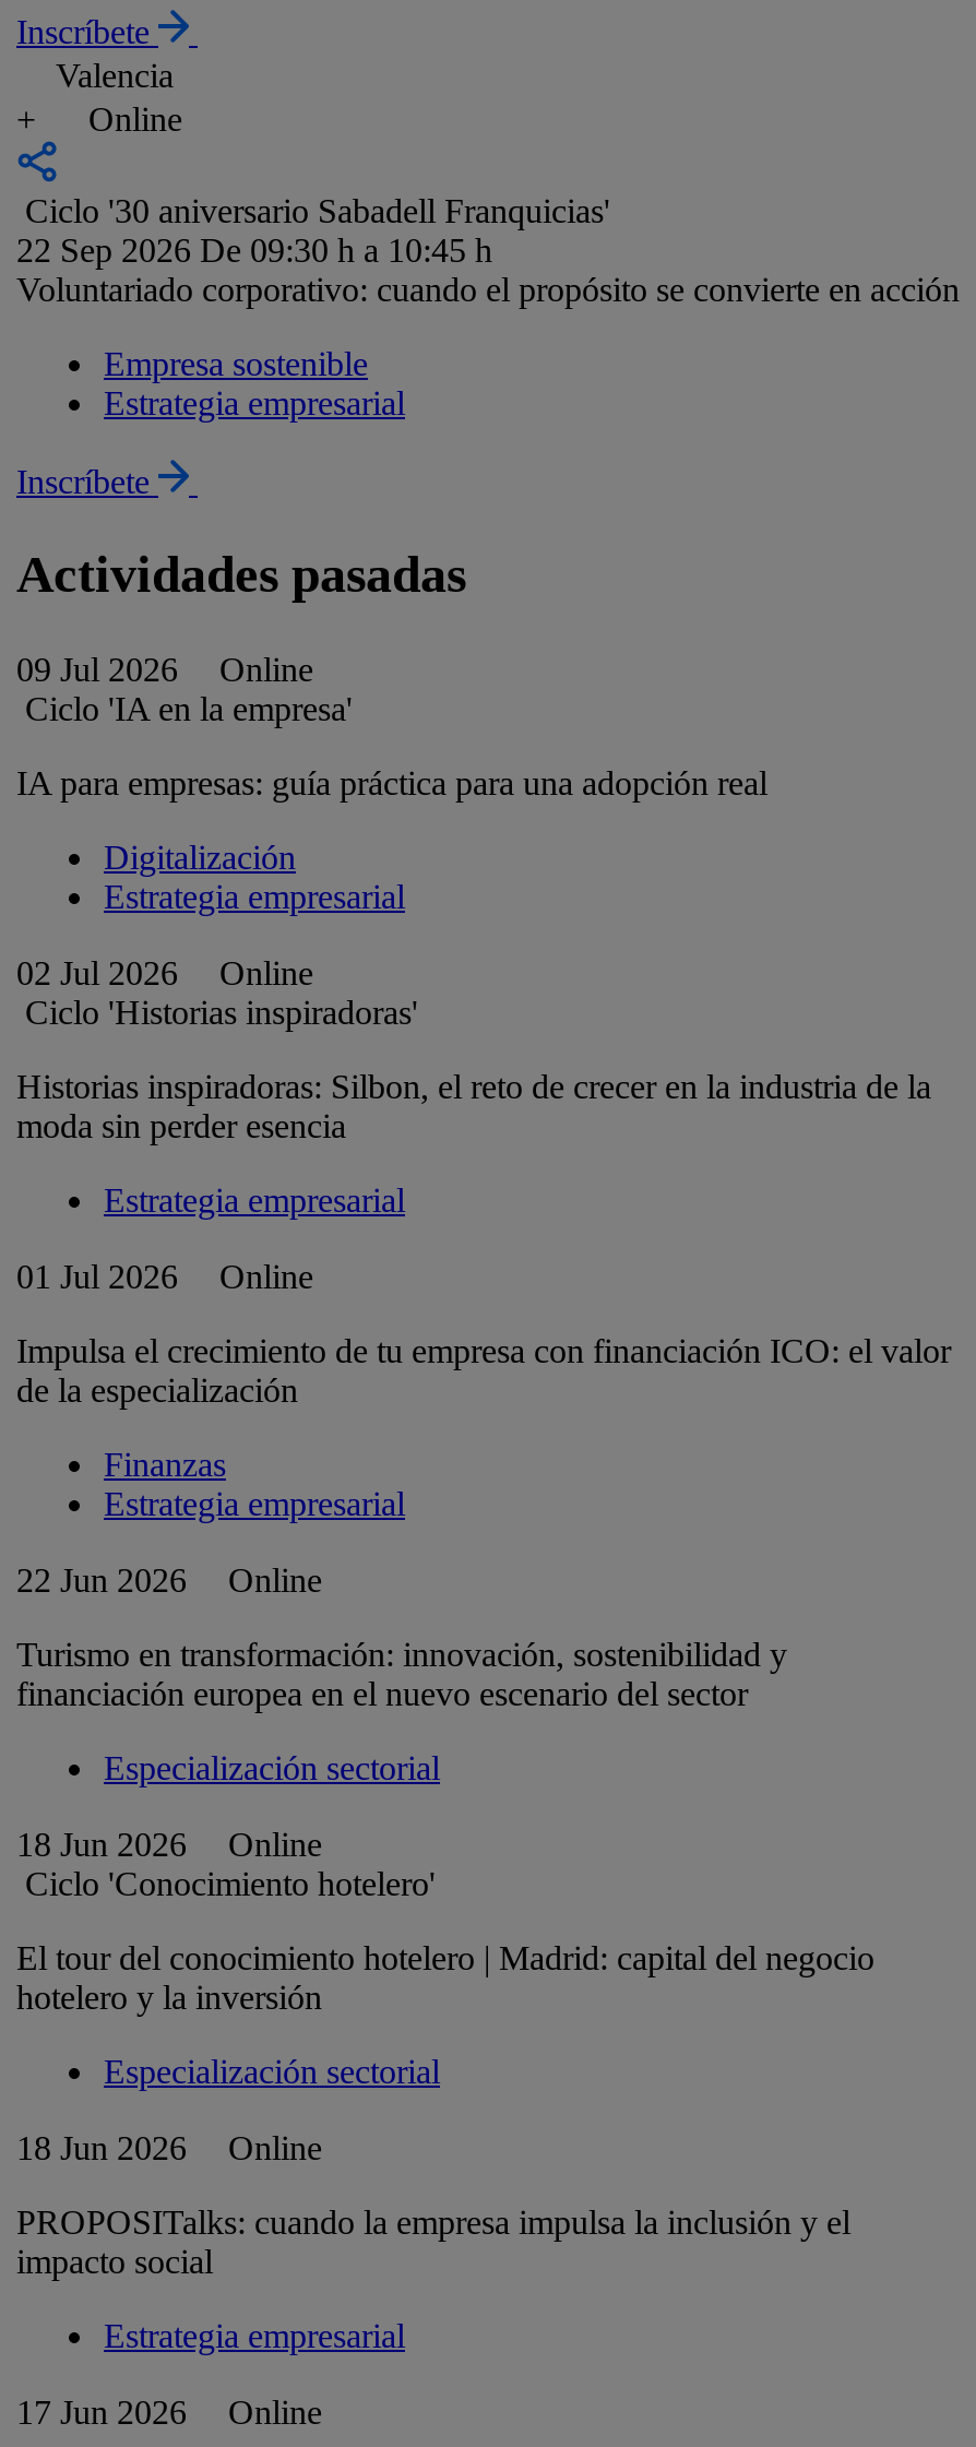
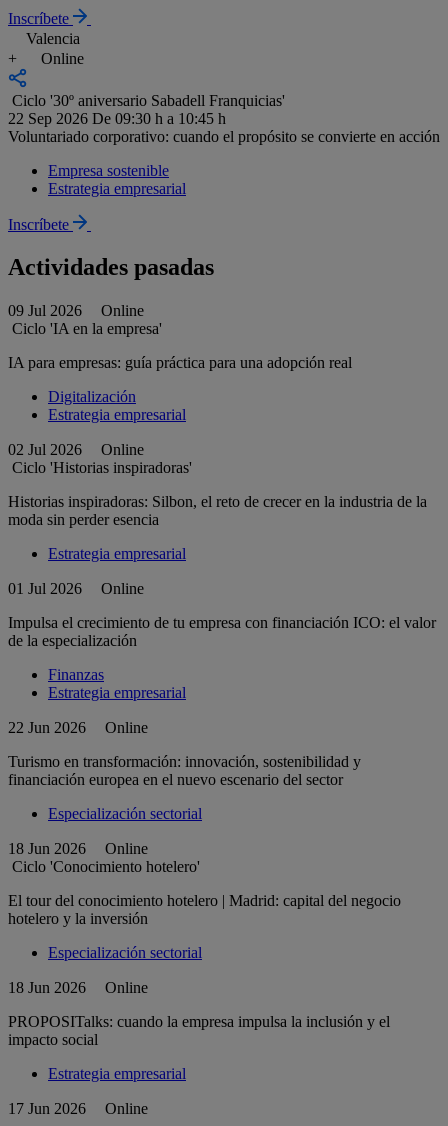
- Ciclo '30 aniversario Sabadell Franquicias'
+ Ciclo '30º aniversario Sabadell Franquicias'
